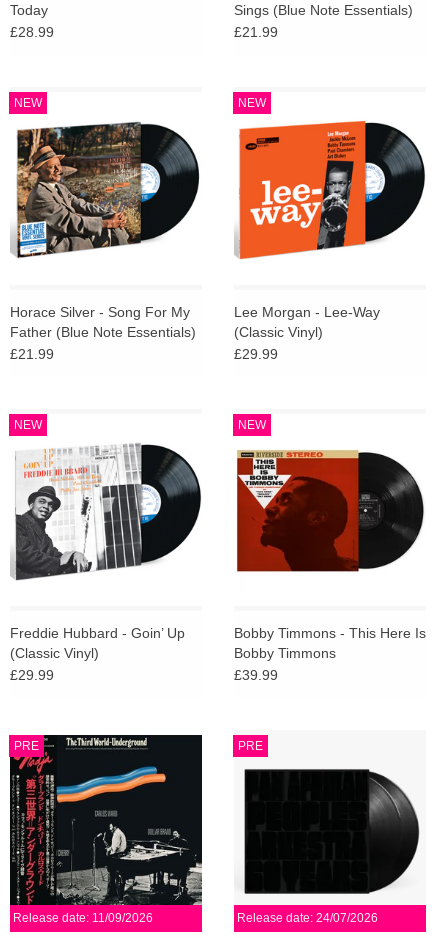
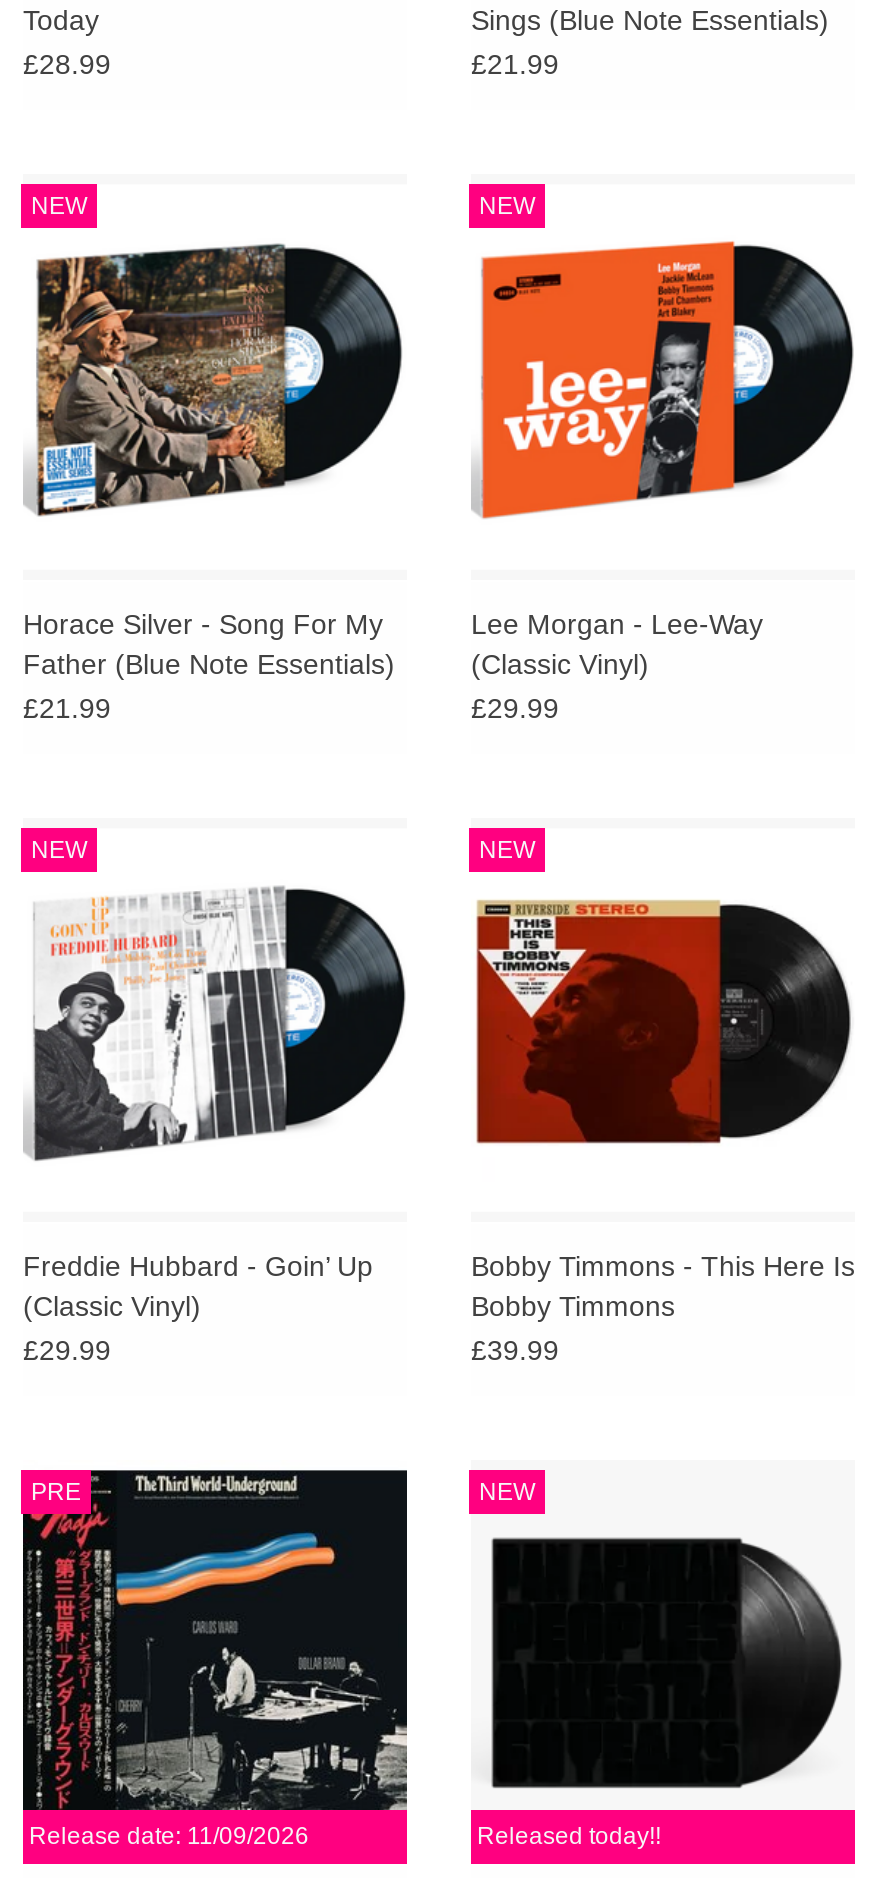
- PRE
+ NEW

- Release date: 24/07/2026
+ Released today!!
